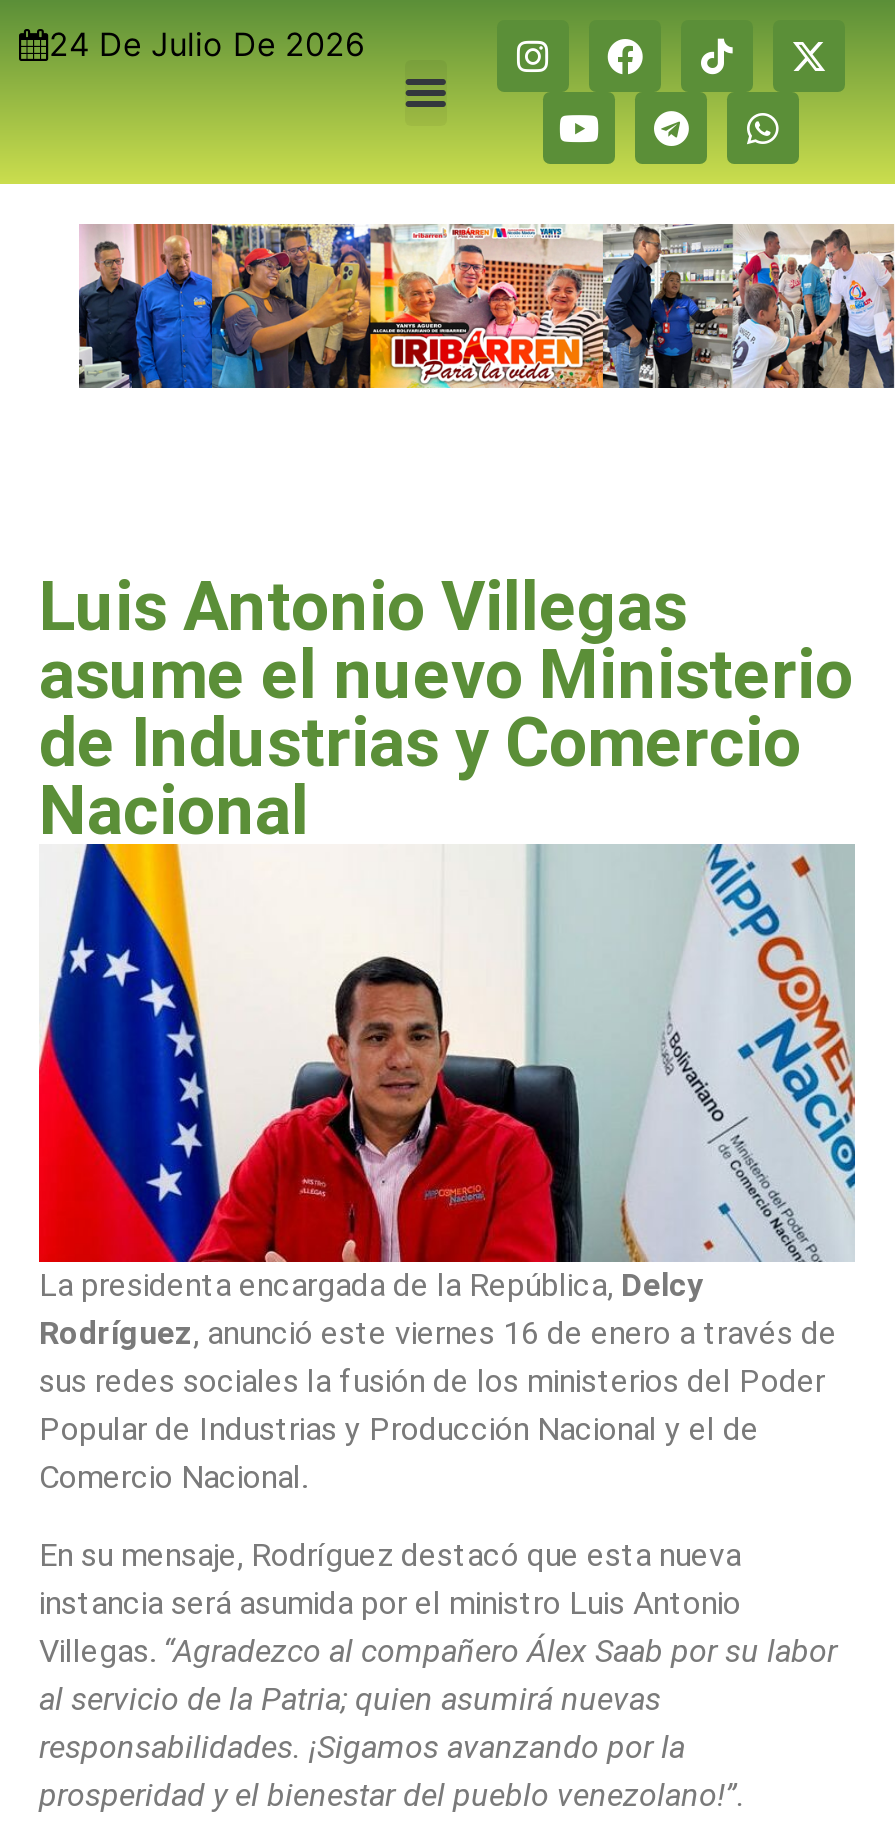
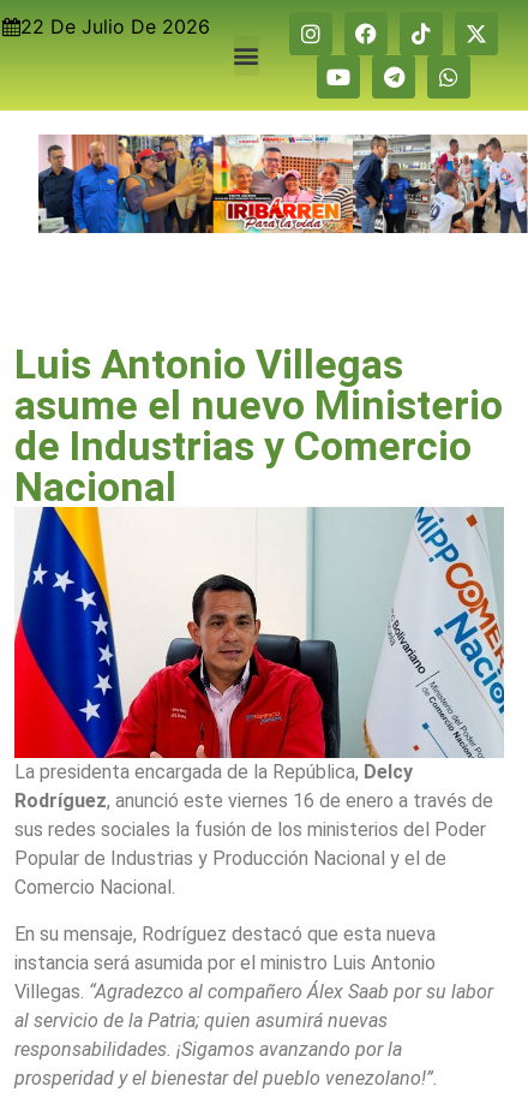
- 24 De Julio De 2026
+ 22 De Julio De 2026
